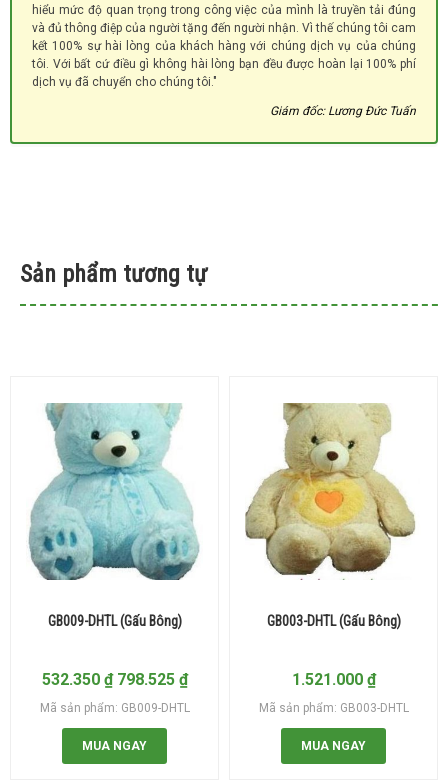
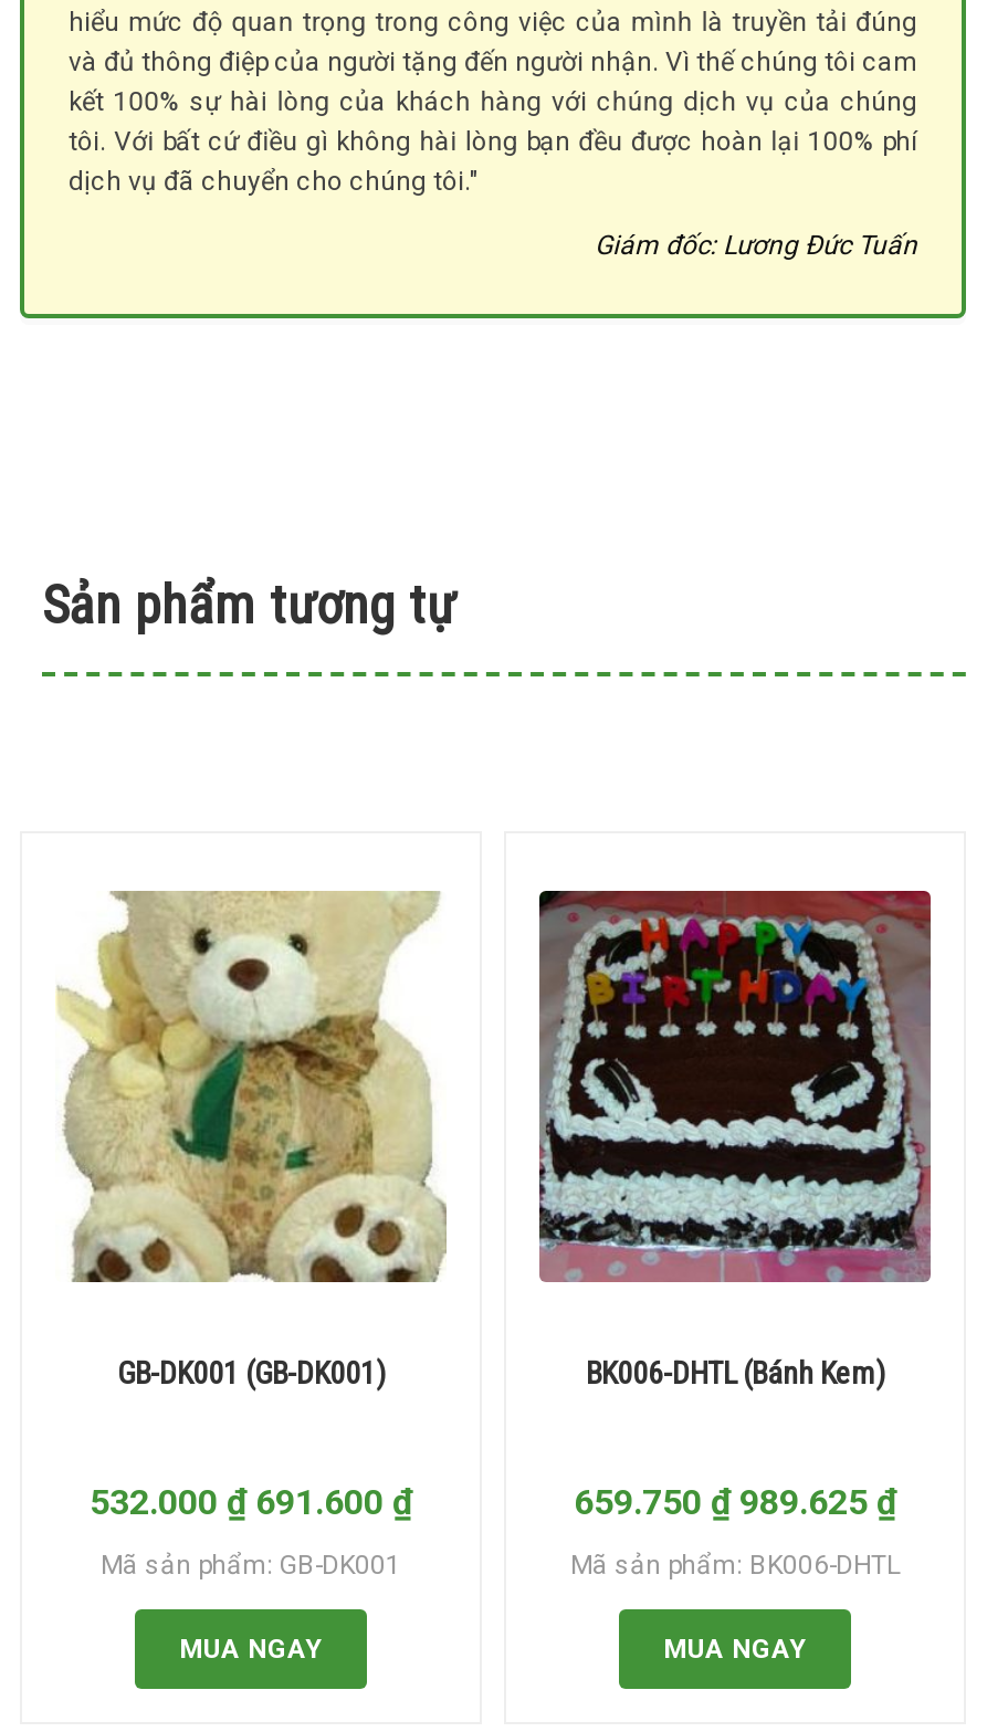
- [image]
- GB009-DHTL (Gấu Bông)
+ [image]
+ GB-DK001 (GB-DK001)

- [image]
- GB003-DHTL (Gấu Bông)
+ [image]
+ BK006-DHTL (Bánh Kem)

- 532.350 ₫ 798.525 ₫
+ 532.000 ₫ 691.600 ₫

- 1.521.000 ₫
+ 659.750 ₫ 989.625 ₫

- Mã sản phẩm: GB009-DHTL
+ Mã sản phẩm: GB-DK001

- Mã sản phẩm: GB003-DHTL
+ Mã sản phẩm: BK006-DHTL
